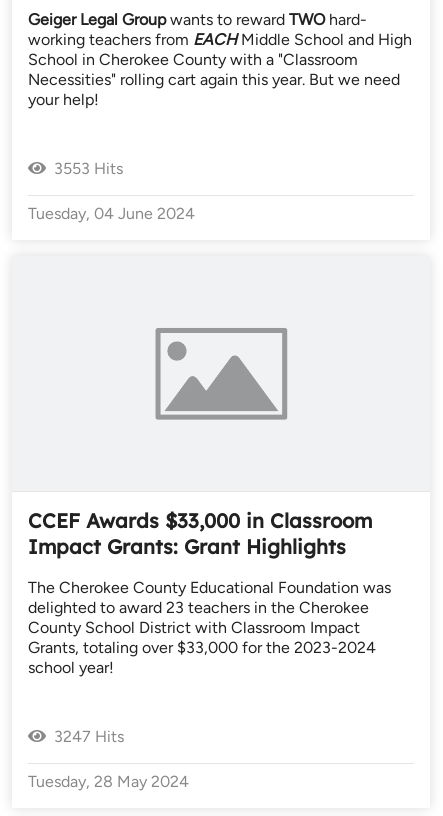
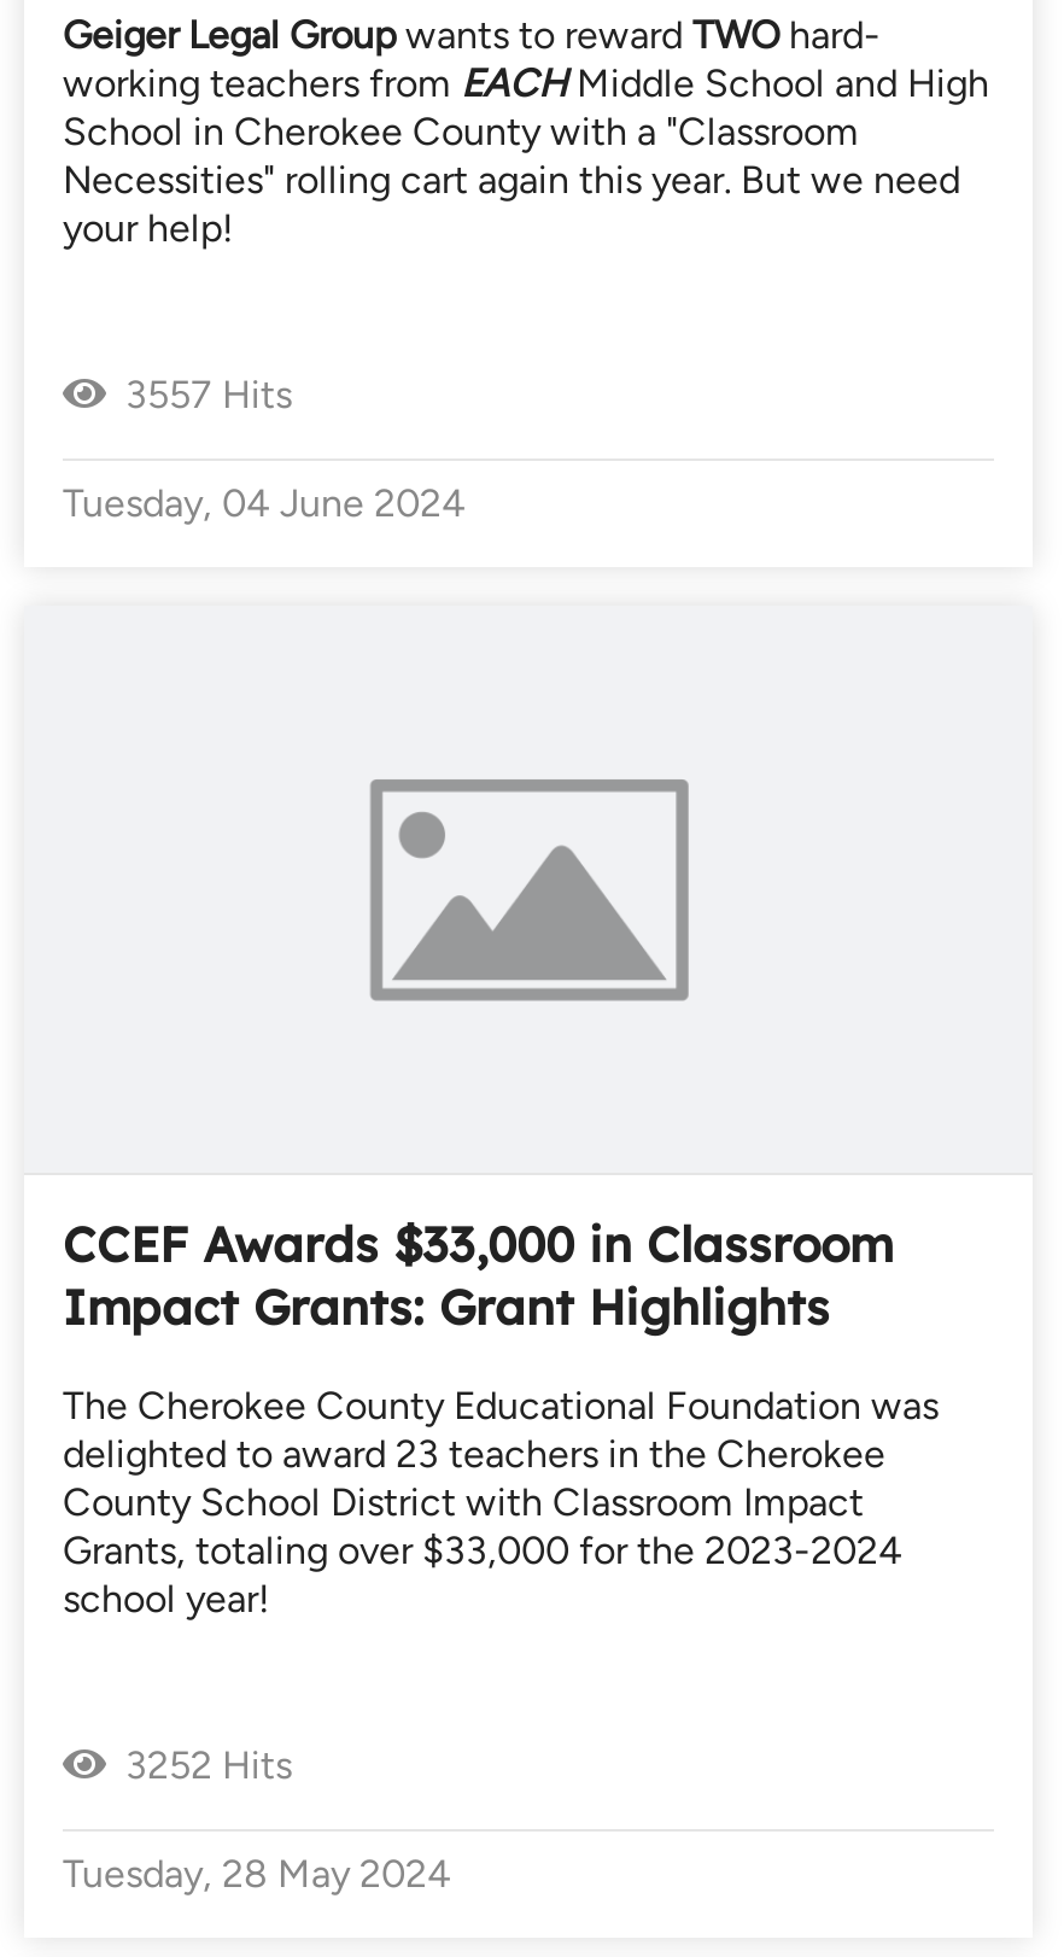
- 3553 Hits
+ 3557 Hits

- 3247 Hits
+ 3252 Hits
